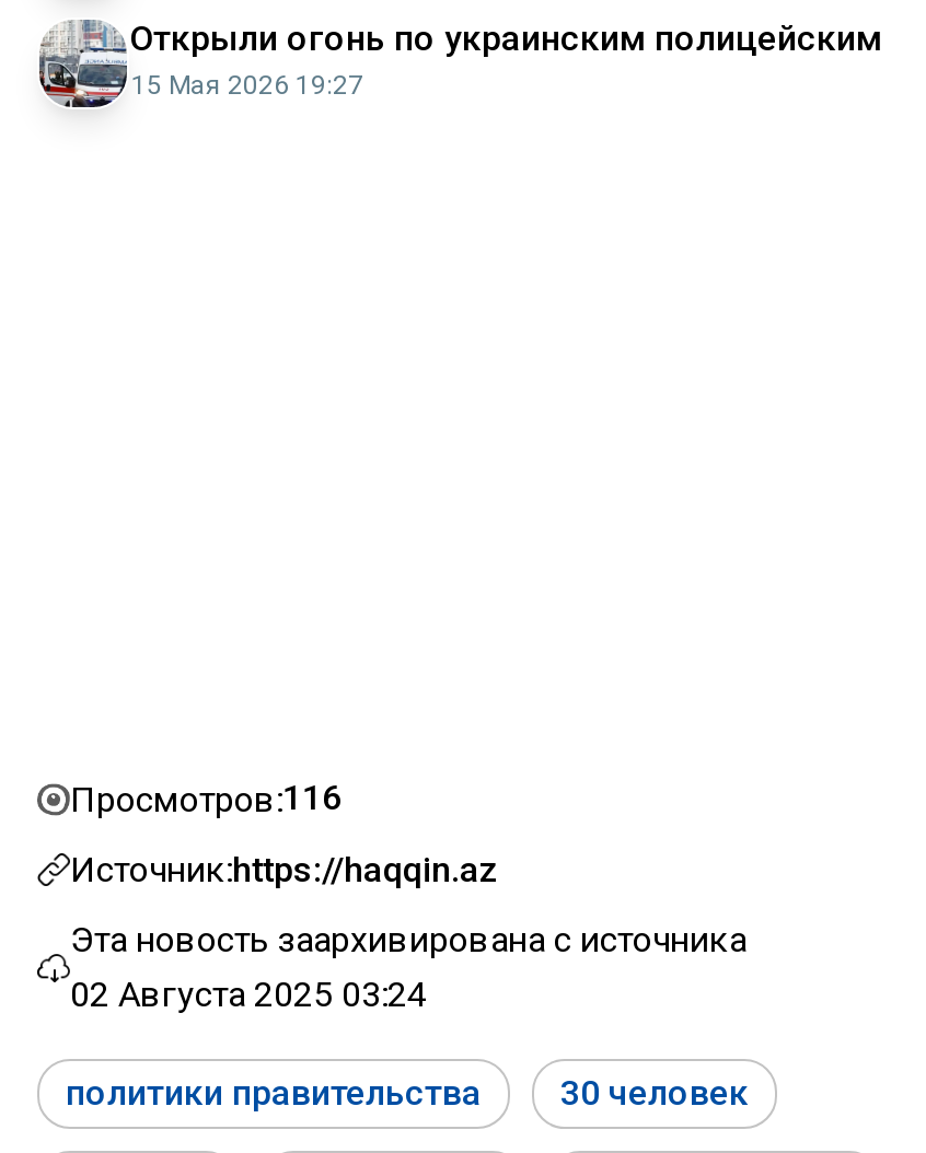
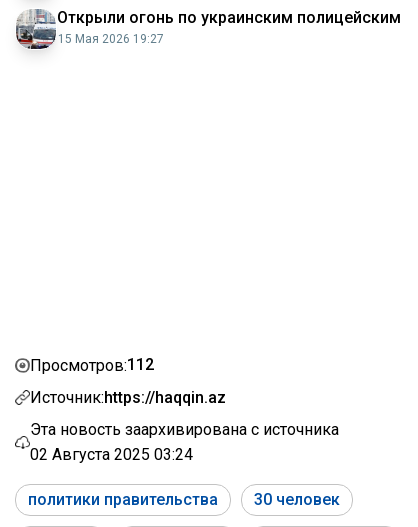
- Просмотров:116
+ Просмотров:112
